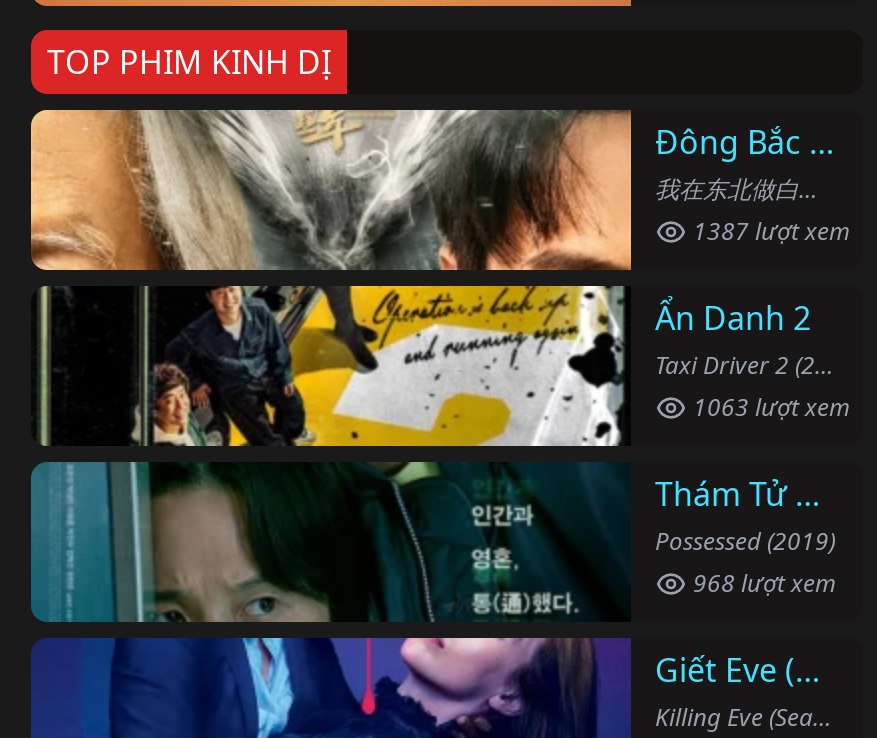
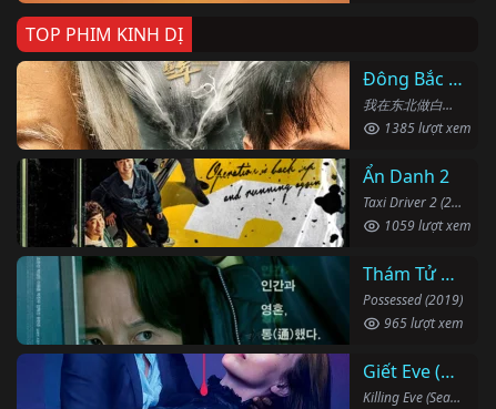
- 1387 lượt xem
+ 1385 lượt xem

- 1063 lượt xem
+ 1059 lượt xem

- 968 lượt xem
+ 965 lượt xem
